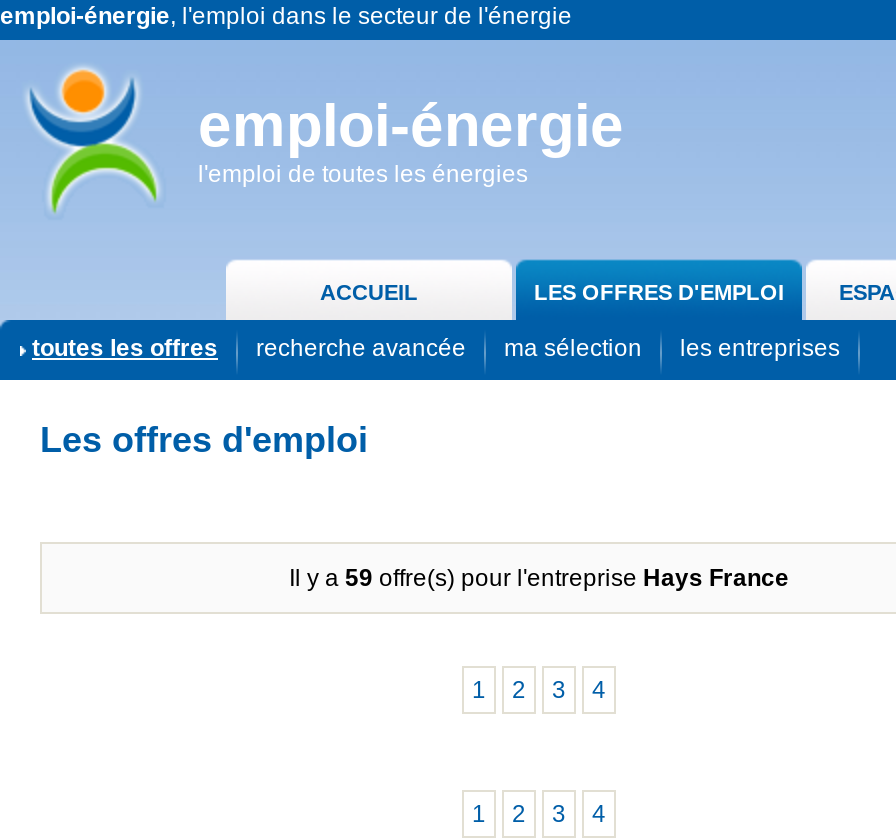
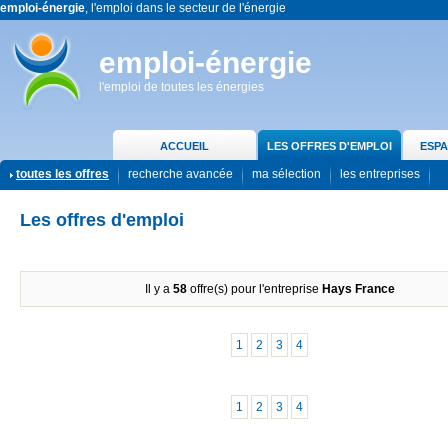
- Il y a 59 offre(s) pour l'entreprise Hays France
+ Il y a 58 offre(s) pour l'entreprise Hays France
